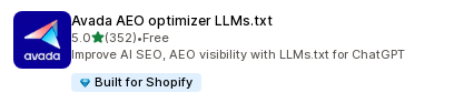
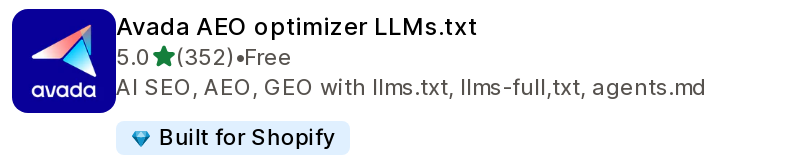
- Improve AI SEO, AEO visibility with LLMs.txt for ChatGPT
+ AI SEO, AEO, GEO with llms.txt, llms-full,txt, agents.md
